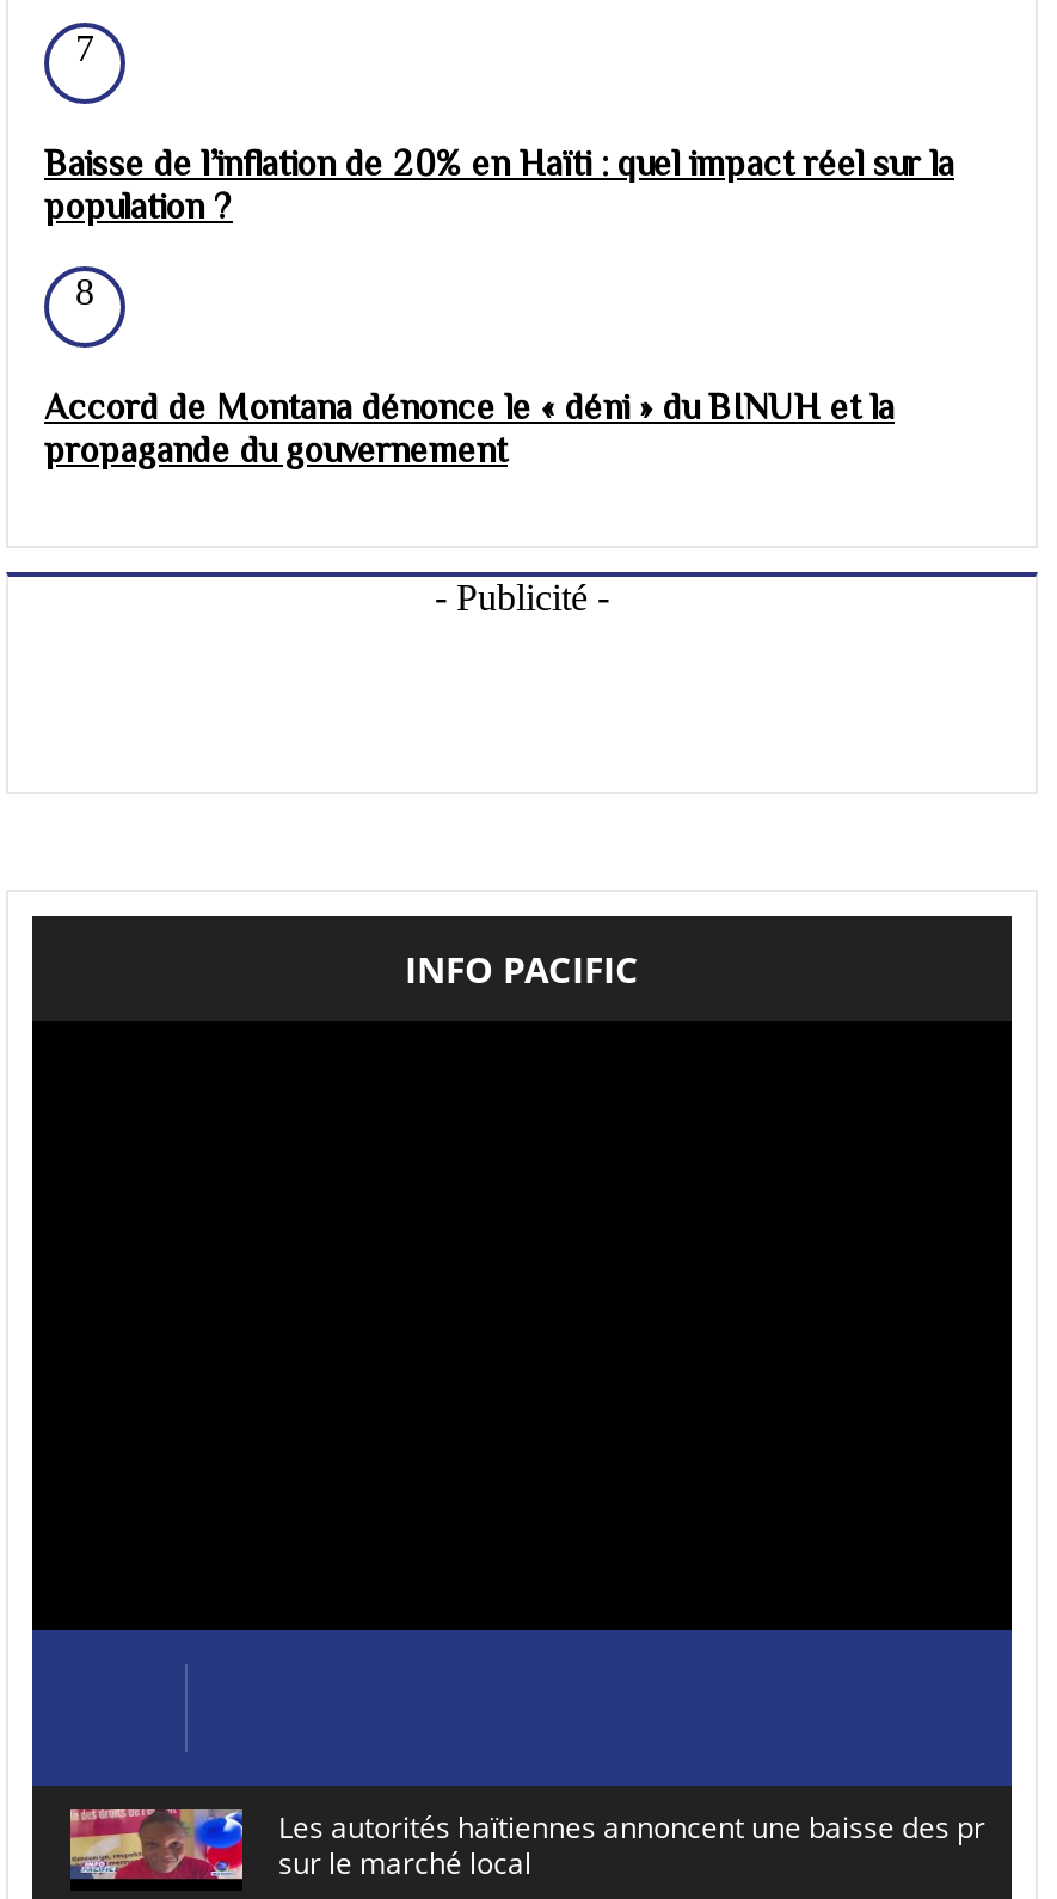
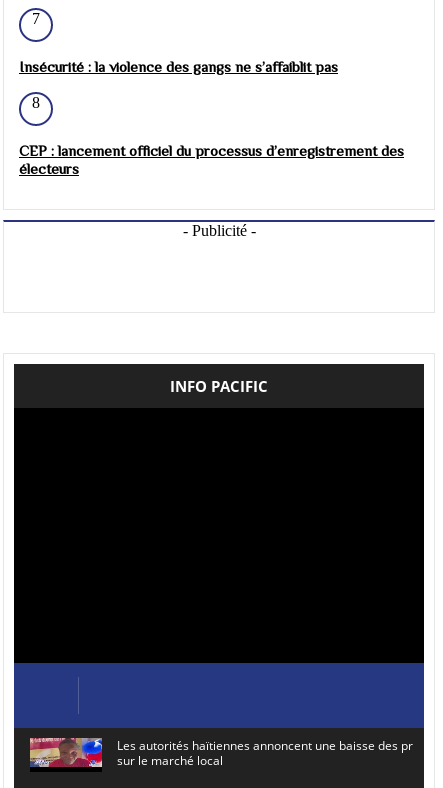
- Baisse de l’inflation de 20% en Haïti : quel impact réel sur la
- population ?
+ Insécurité : la violence des gangs ne s’affaiblit pas

- Accord de Montana dénonce le « déni » du BINUH et la
- propagande du gouvernement
+ CEP : lancement officiel du processus d’enregistrement des
+ électeurs
